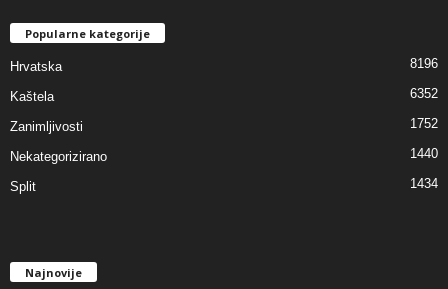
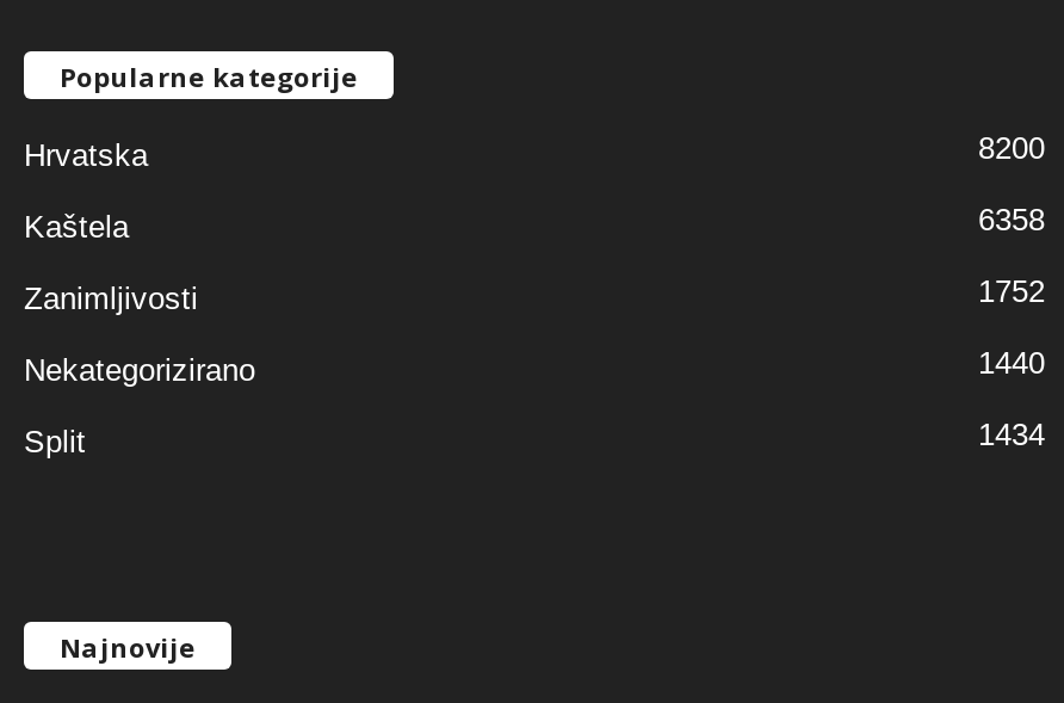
- 8196
+ 8200

- 6352
+ 6358
